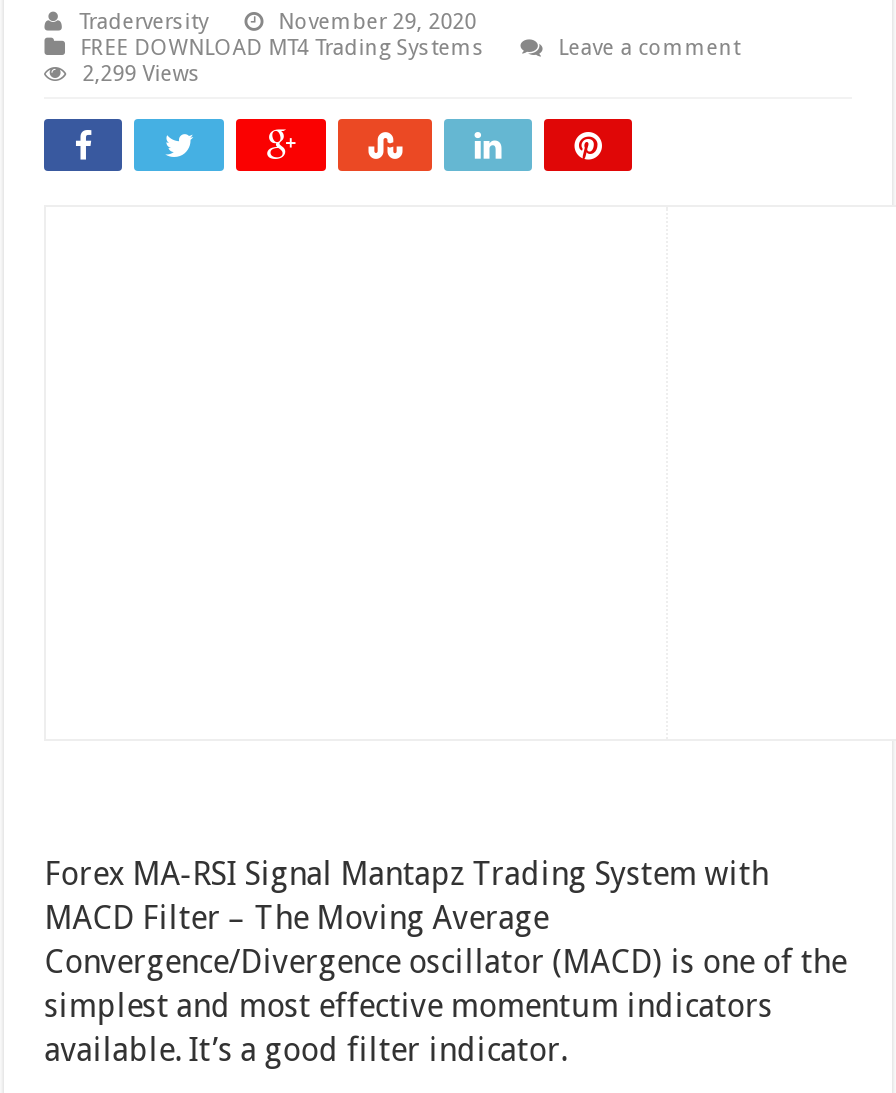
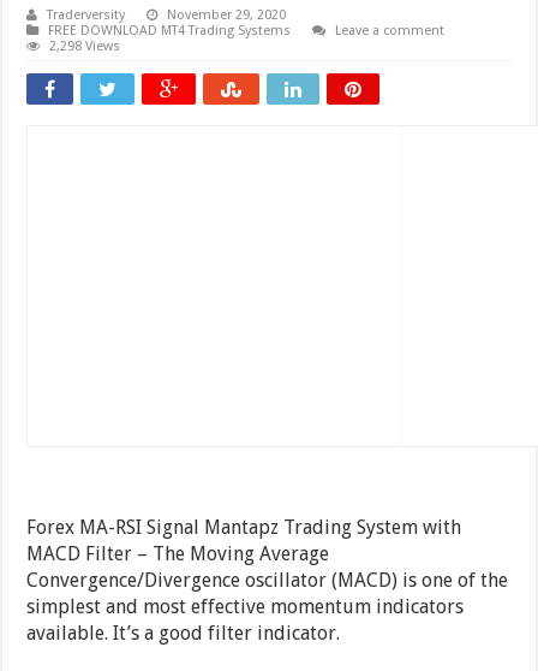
- 2,299 Views
+ 2,298 Views
